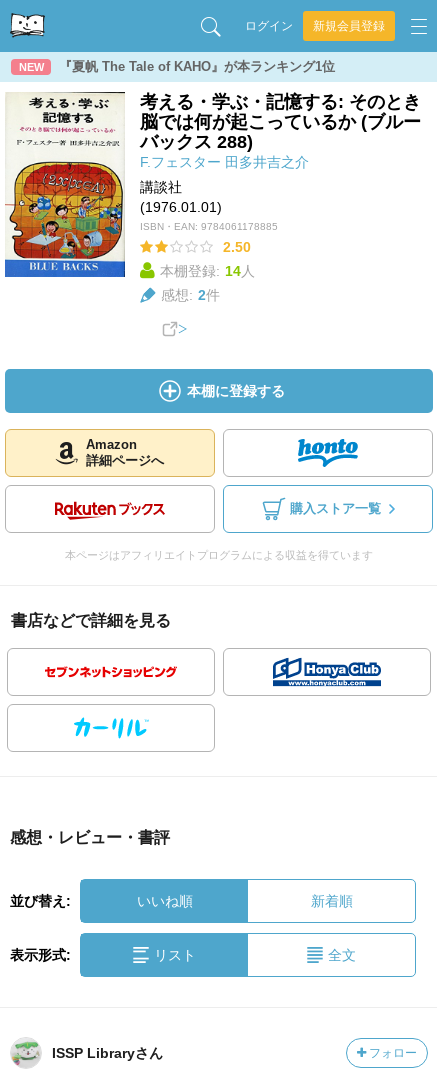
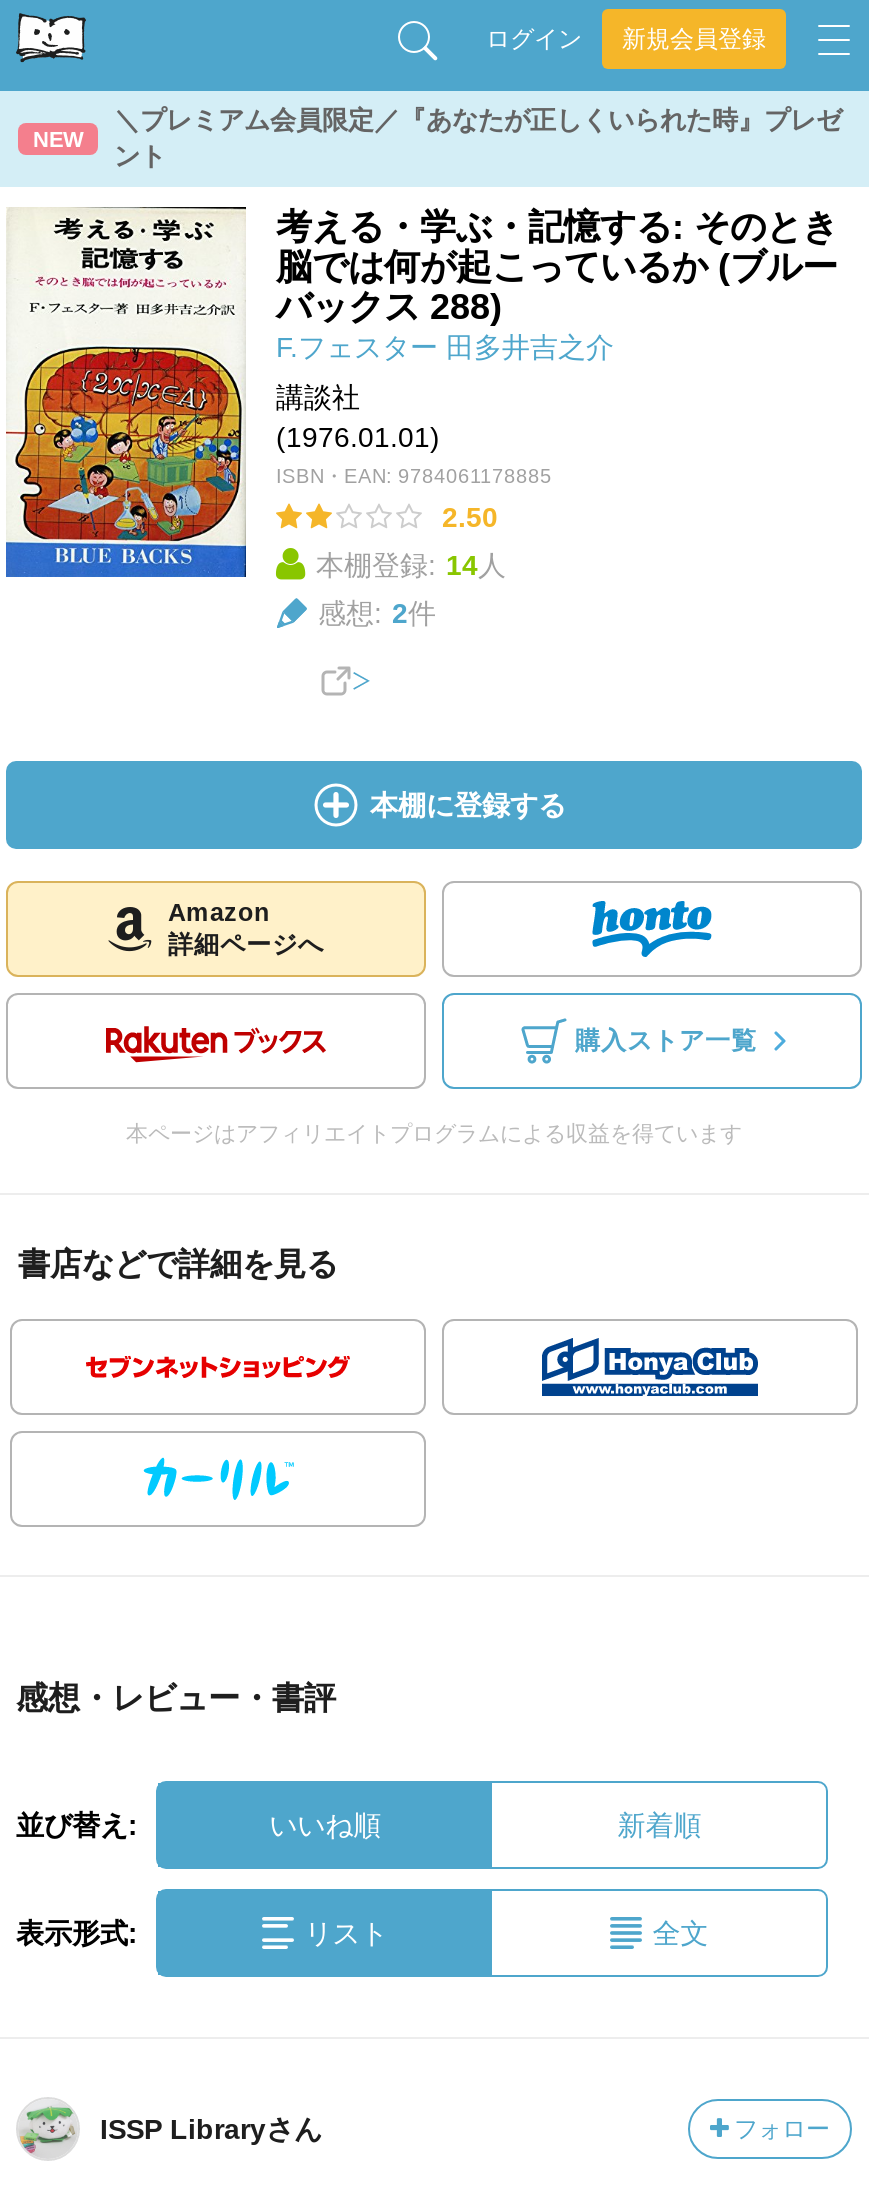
- 『夏帆 The Tale of KAHO』が本ランキング1位
+ ＼プレミアム会員限定／『あなたが正しくいられた時』プレゼ
+ ント
